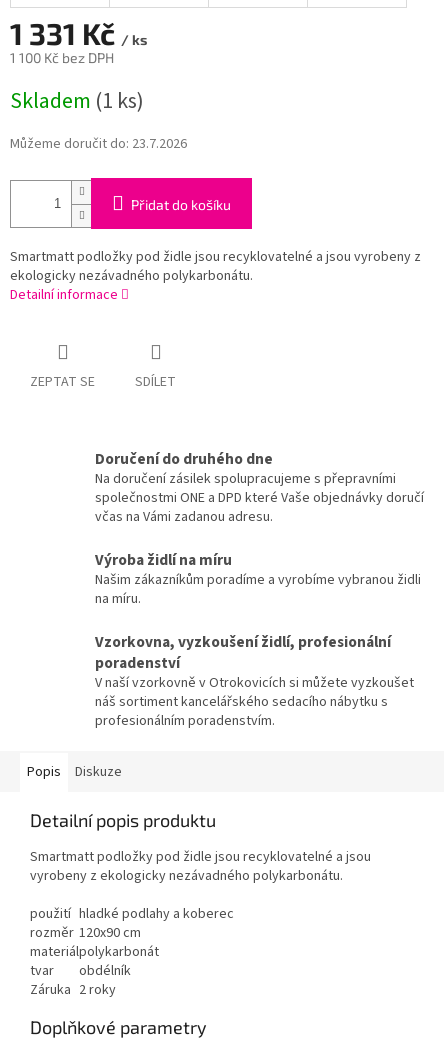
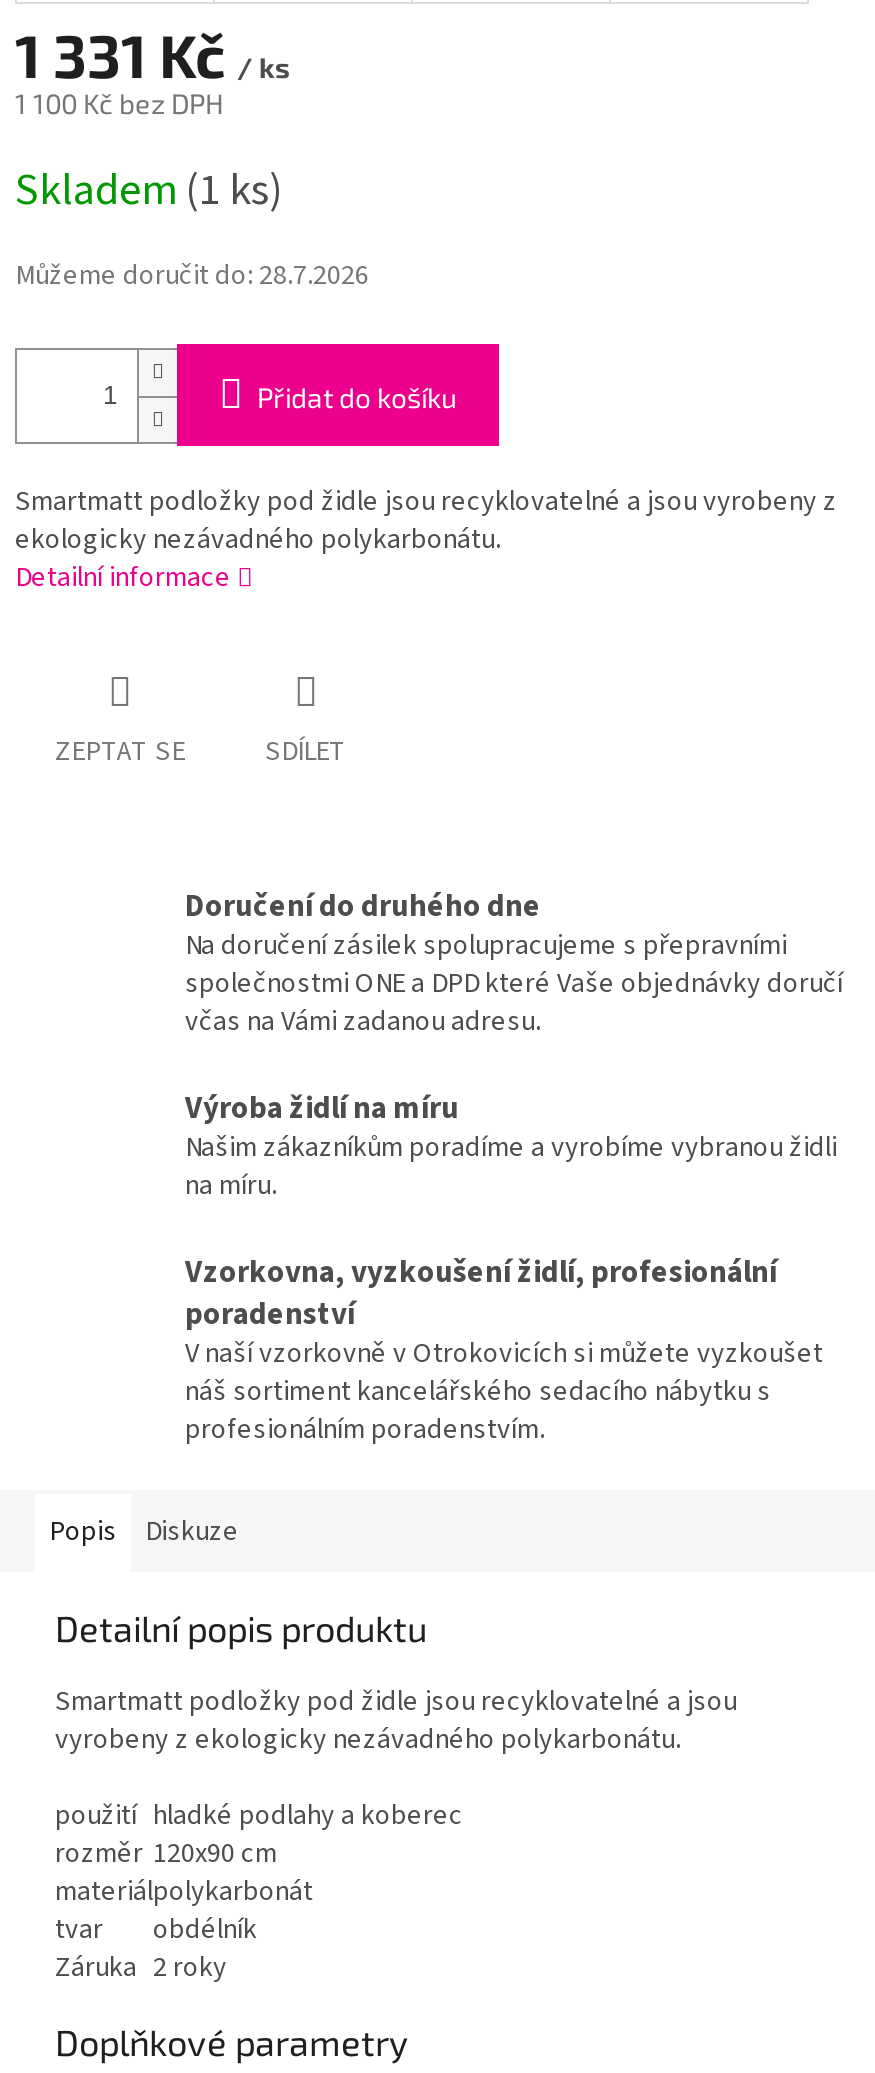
- Můžeme doručit do: 23.7.2026
+ Můžeme doručit do: 28.7.2026
